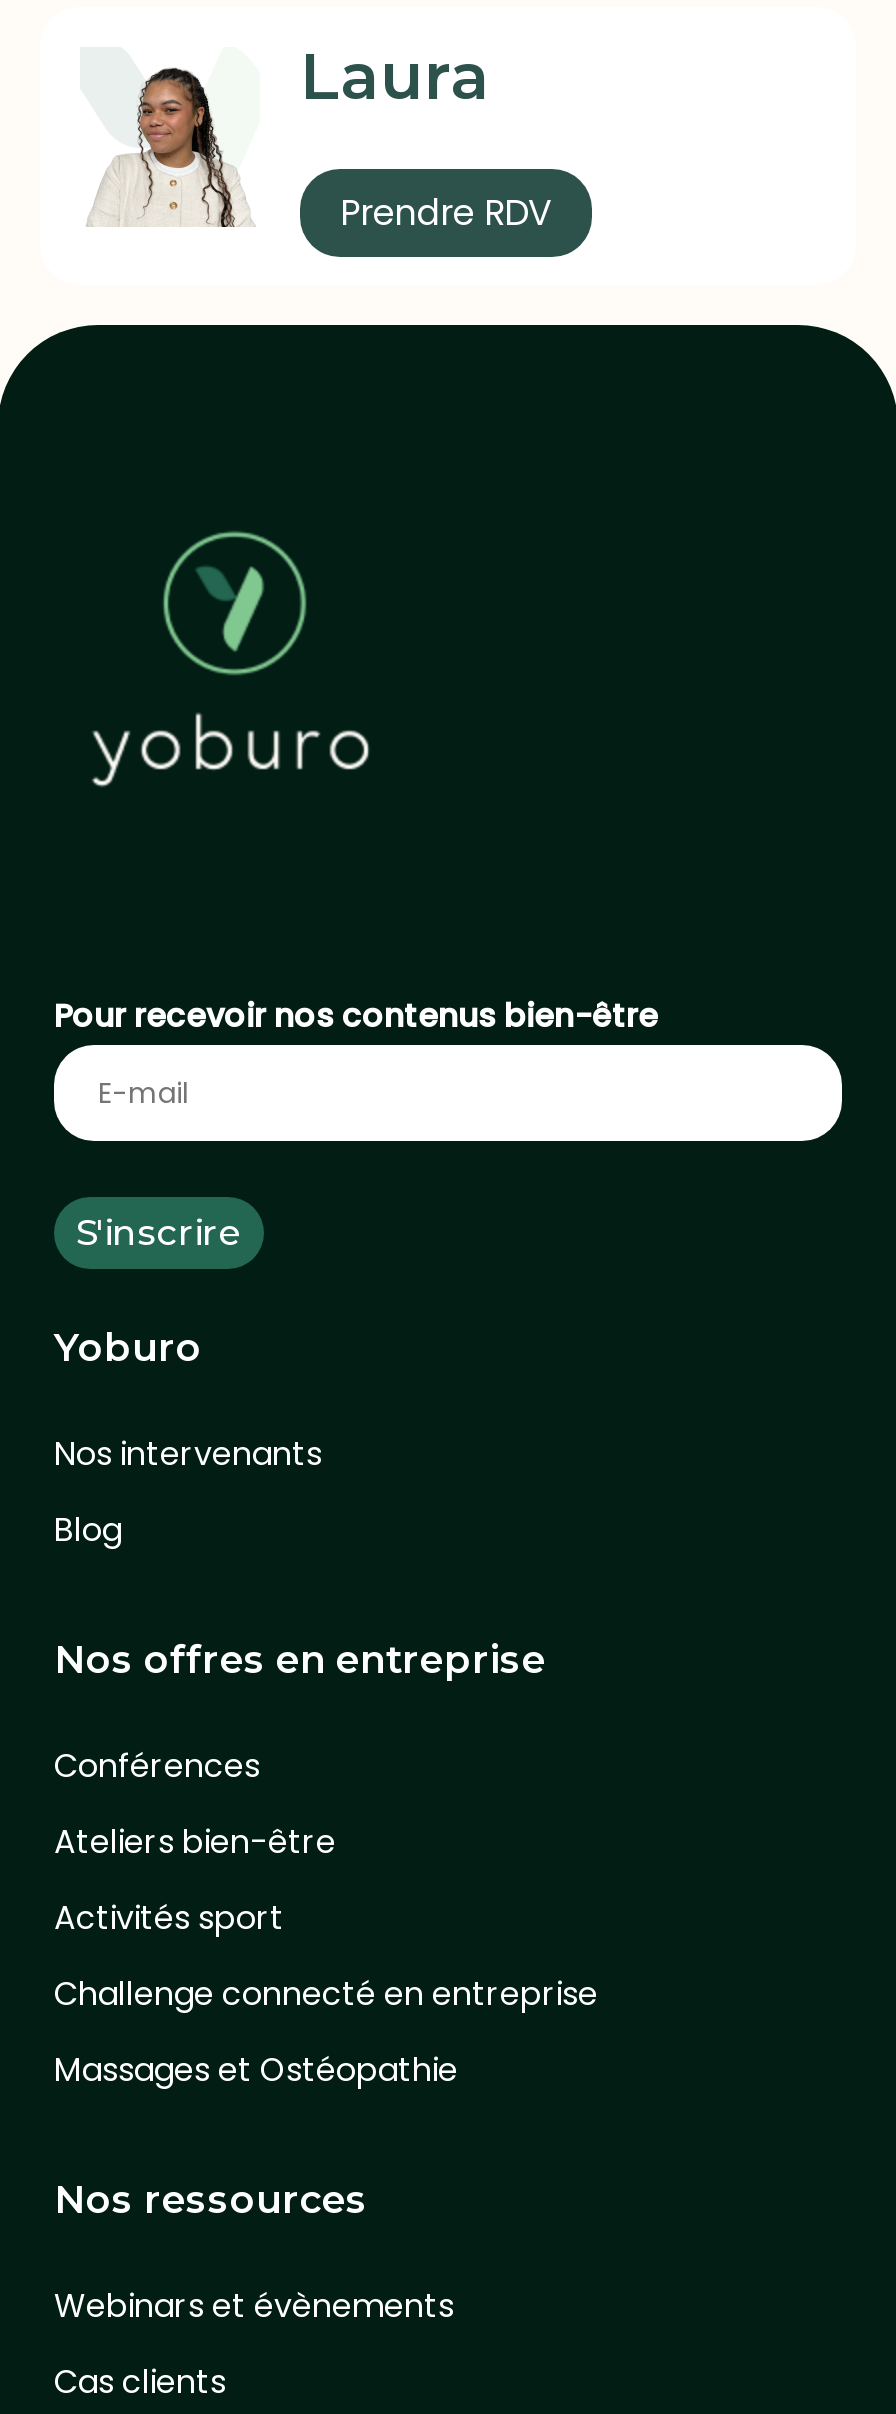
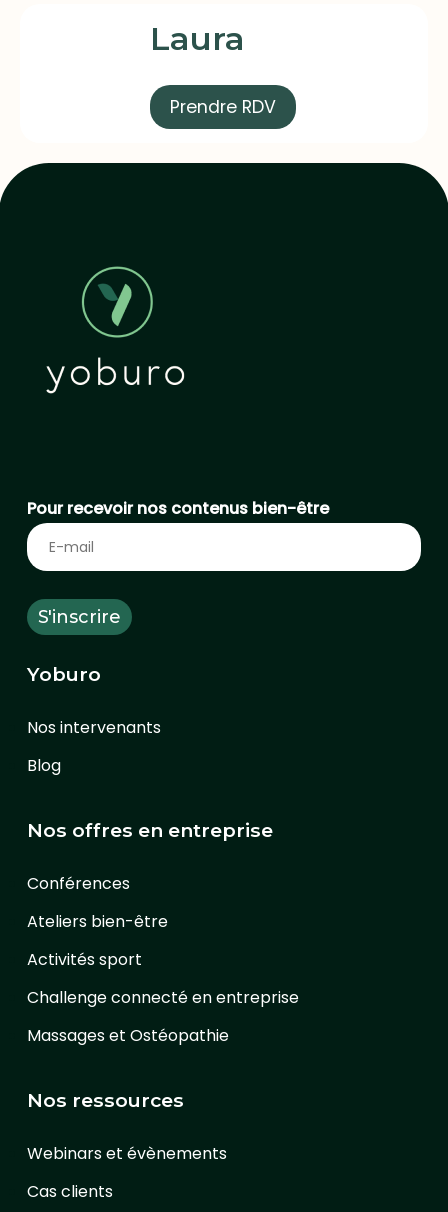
- [image]
